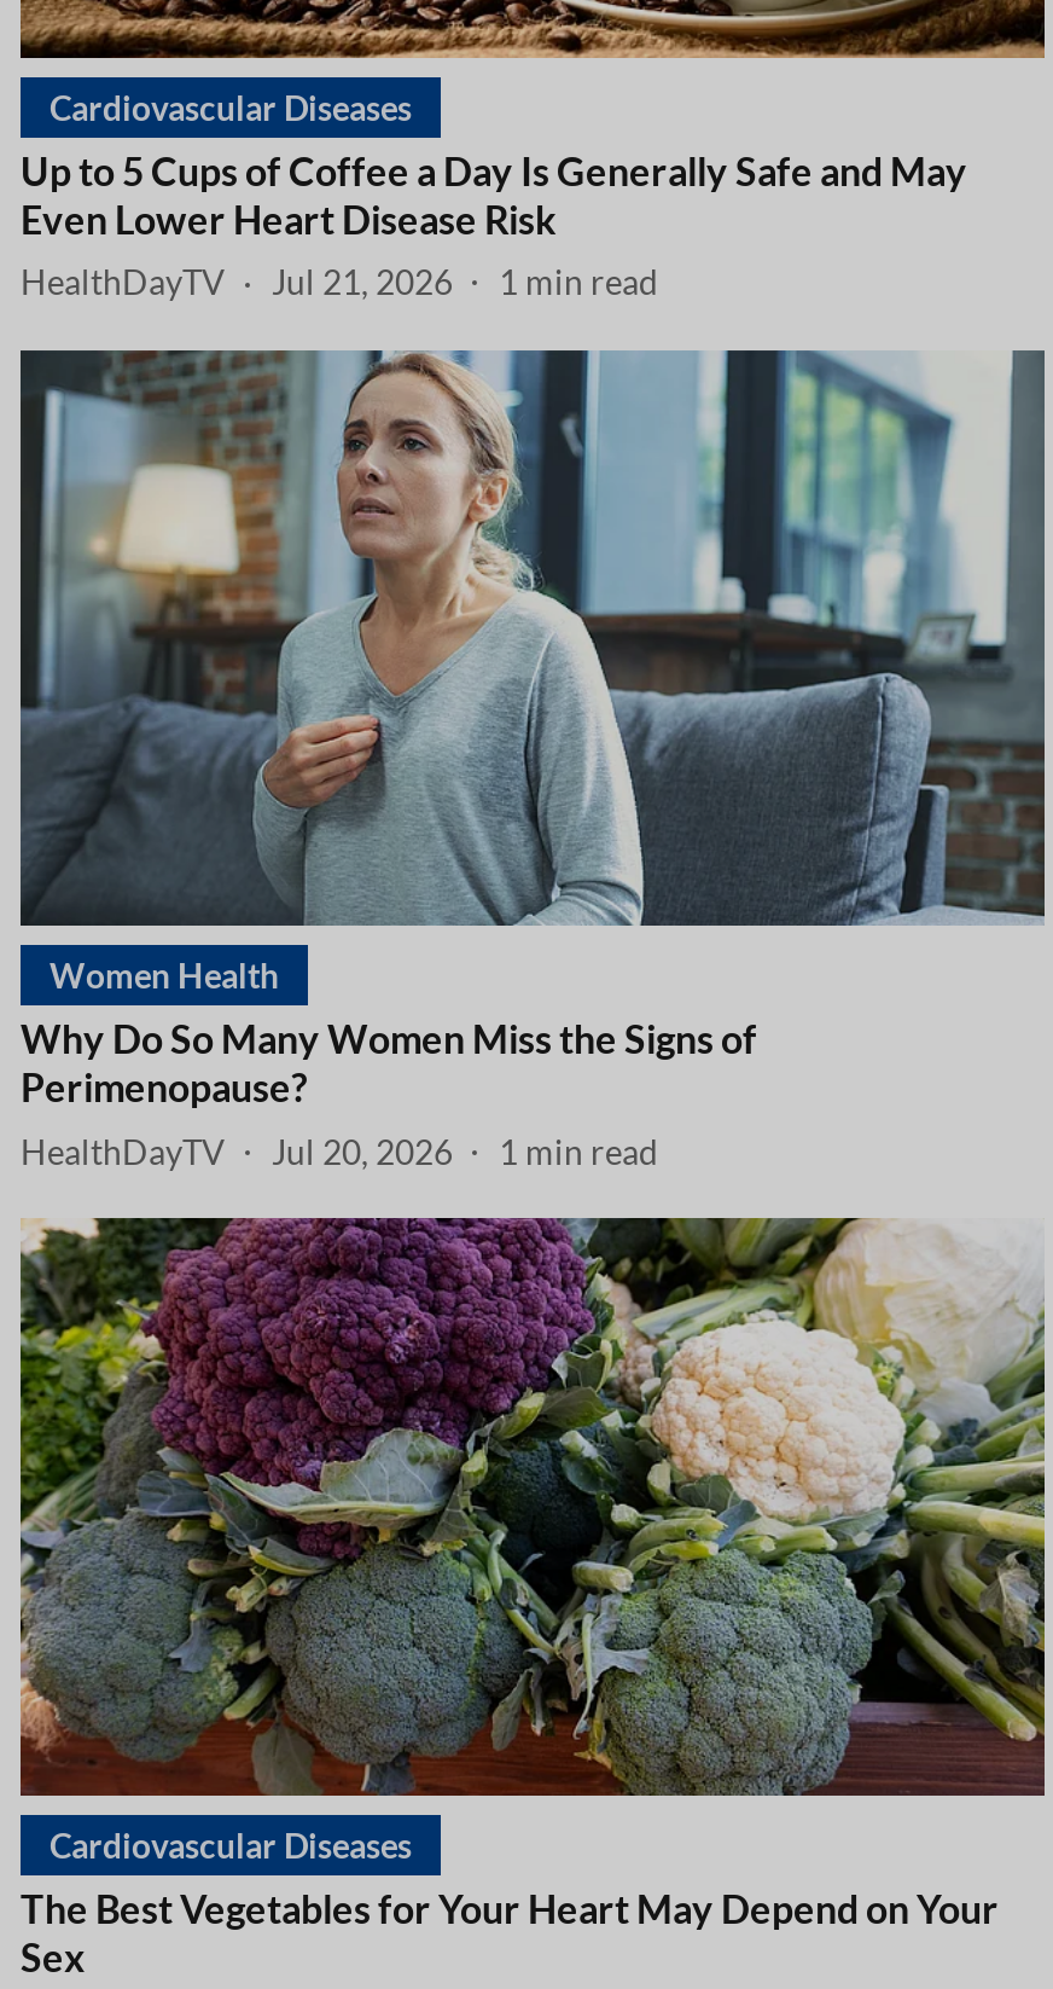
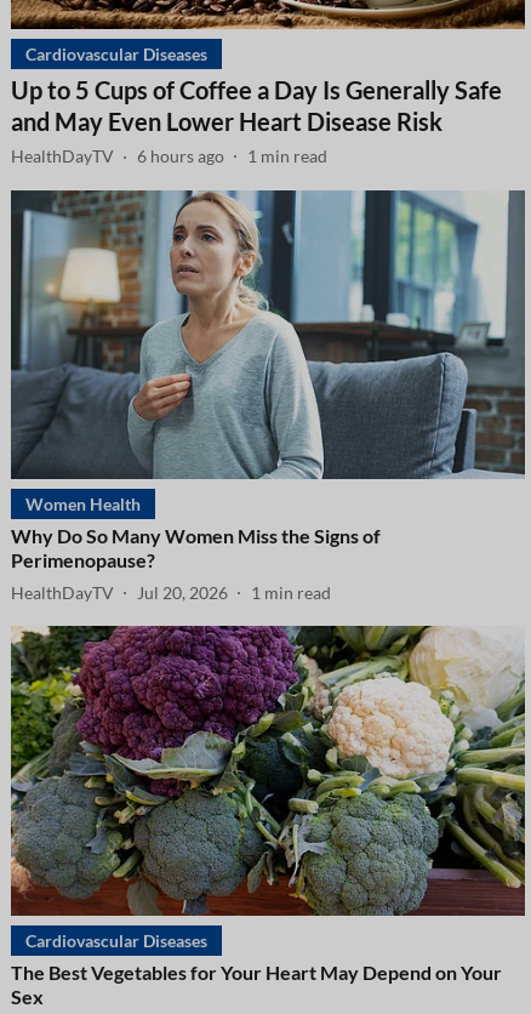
- HealthDayTV Jul 21, 2026 1 min read
+ HealthDayTV 6 hours ago 1 min read
